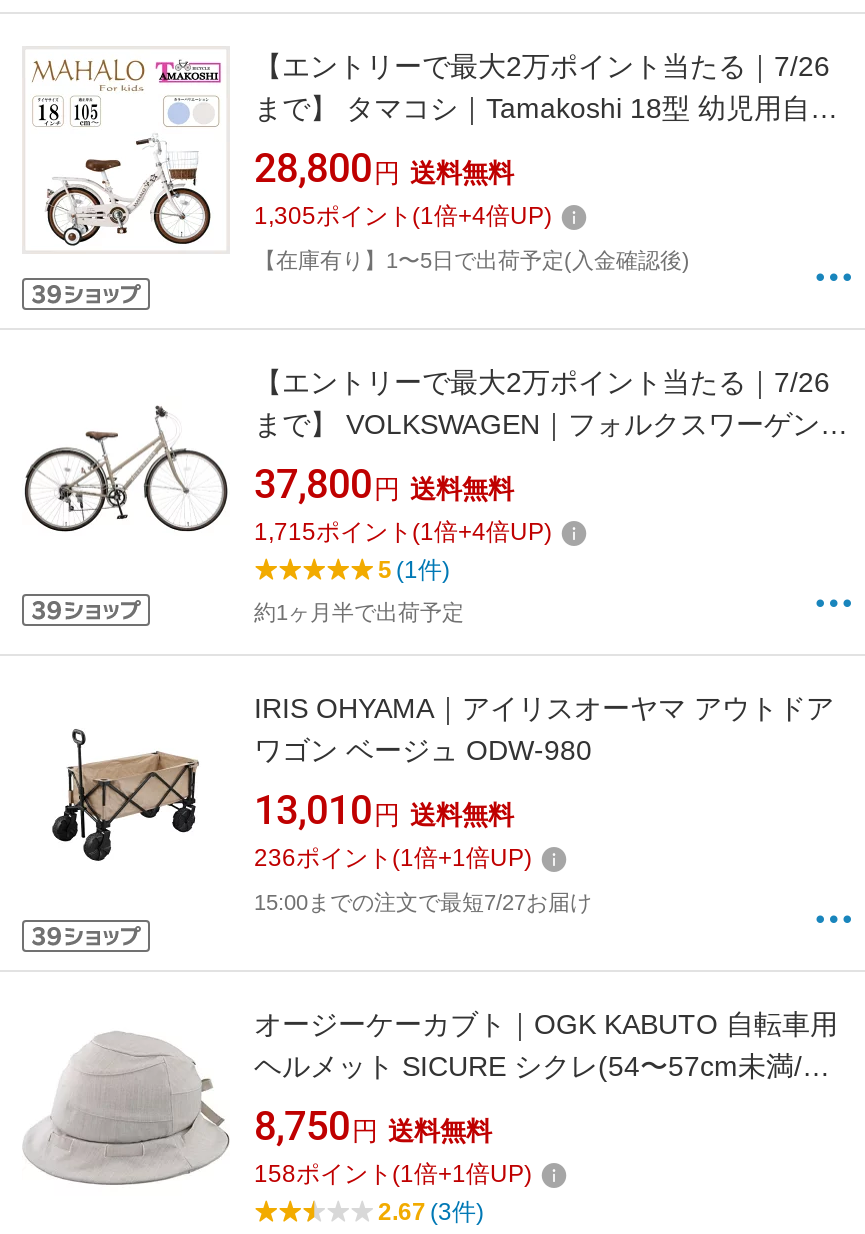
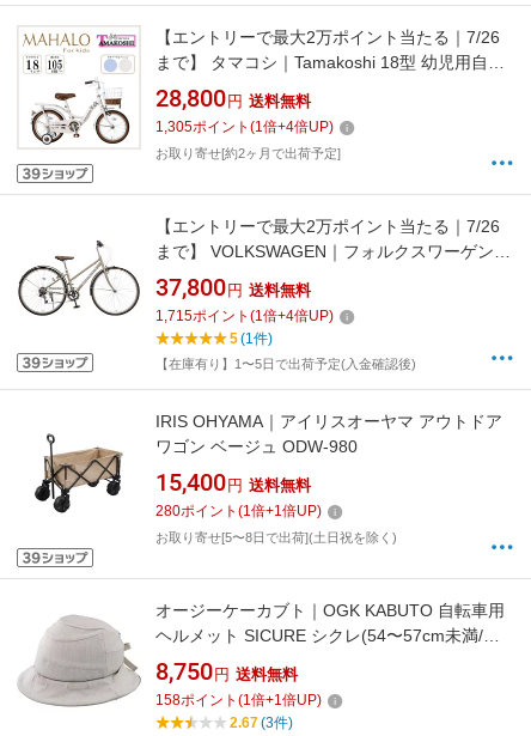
+ お取り寄せ[約2ヶ月で出荷予定]

moved down: 【在庫有り】1〜5日で出荷予定(入金確認後)

- 約1ヶ月半で出荷予定

- 13,010円 送料無料
- 236ポイント(1倍+1倍UP)
+ 15,400円 送料無料
+ 280ポイント(1倍+1倍UP)

- 15:00までの注文で最短7/27お届け
+ お取り寄せ[5〜8日で出荷](土日祝を除く)
